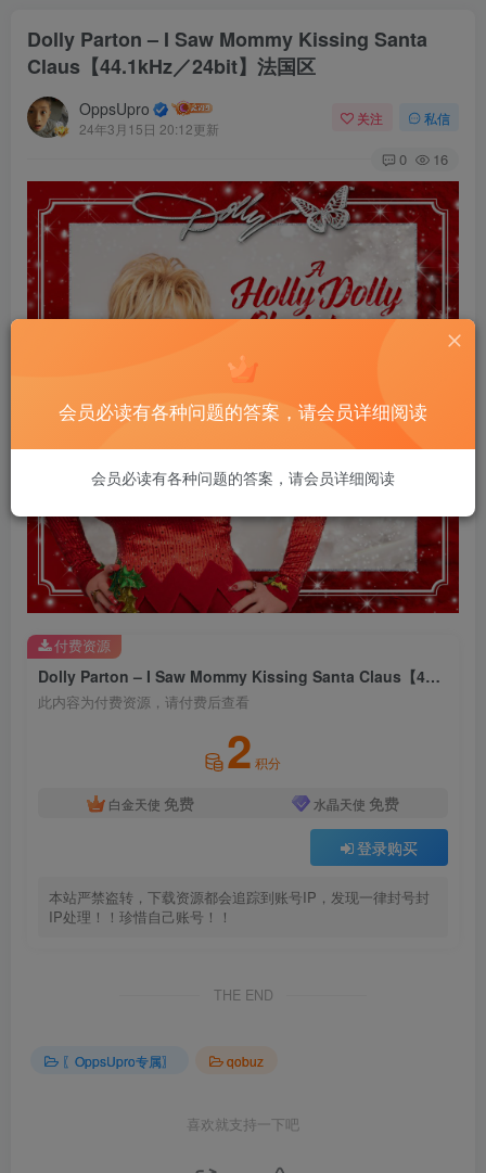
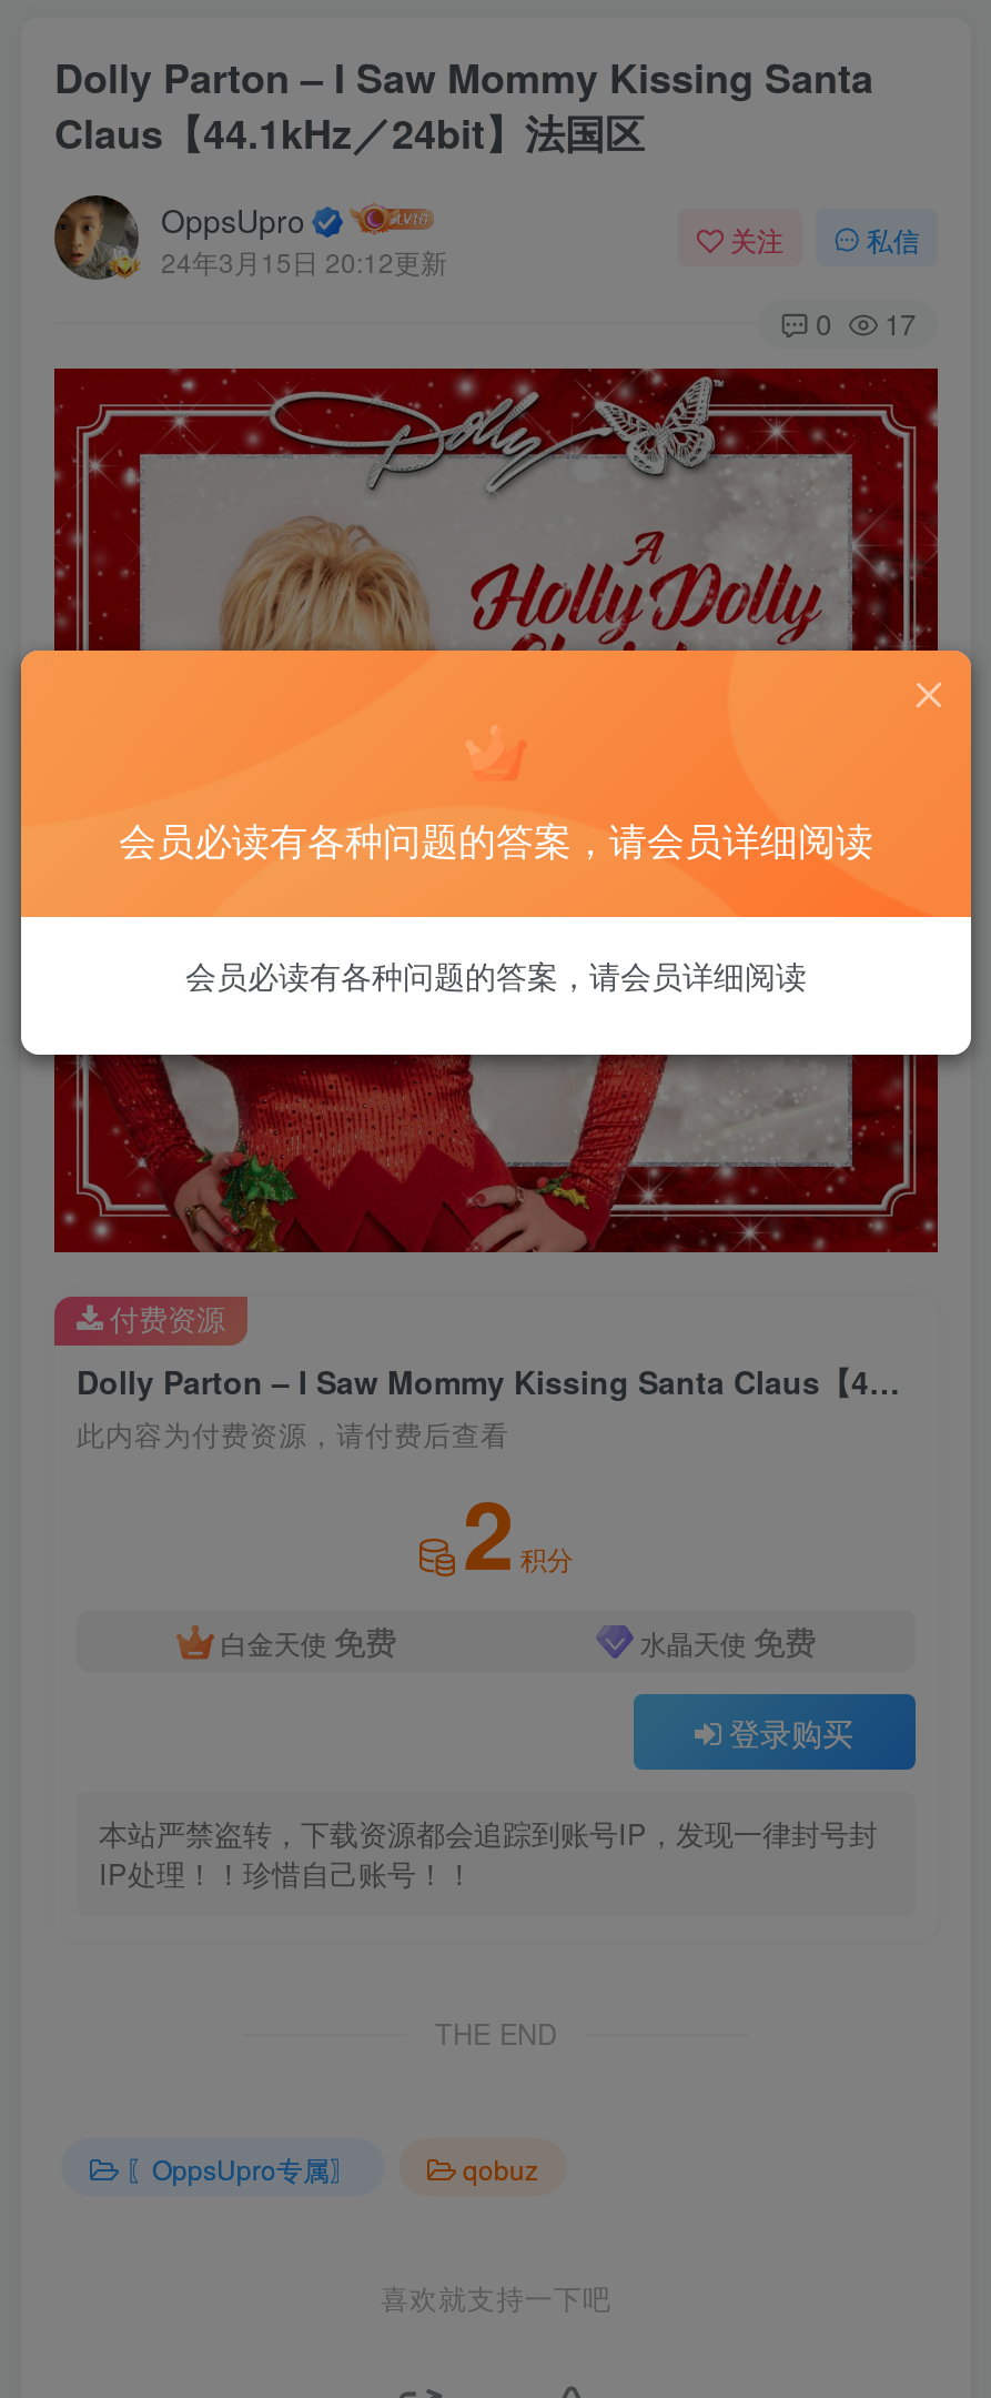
- 0 16
+ 0 17
